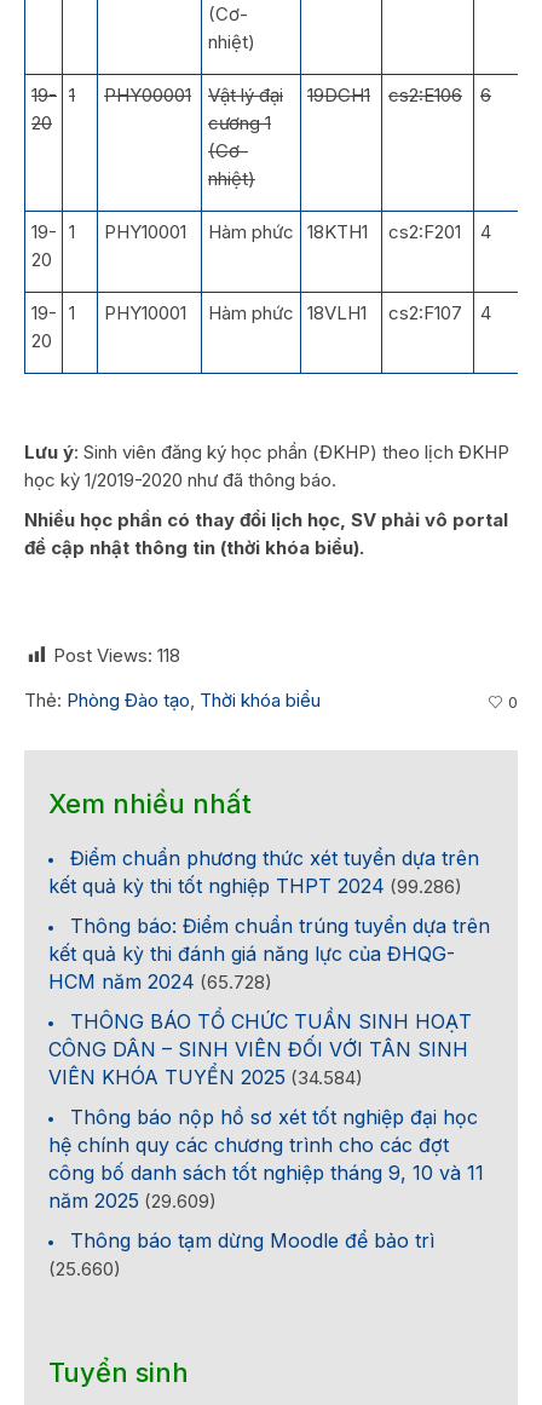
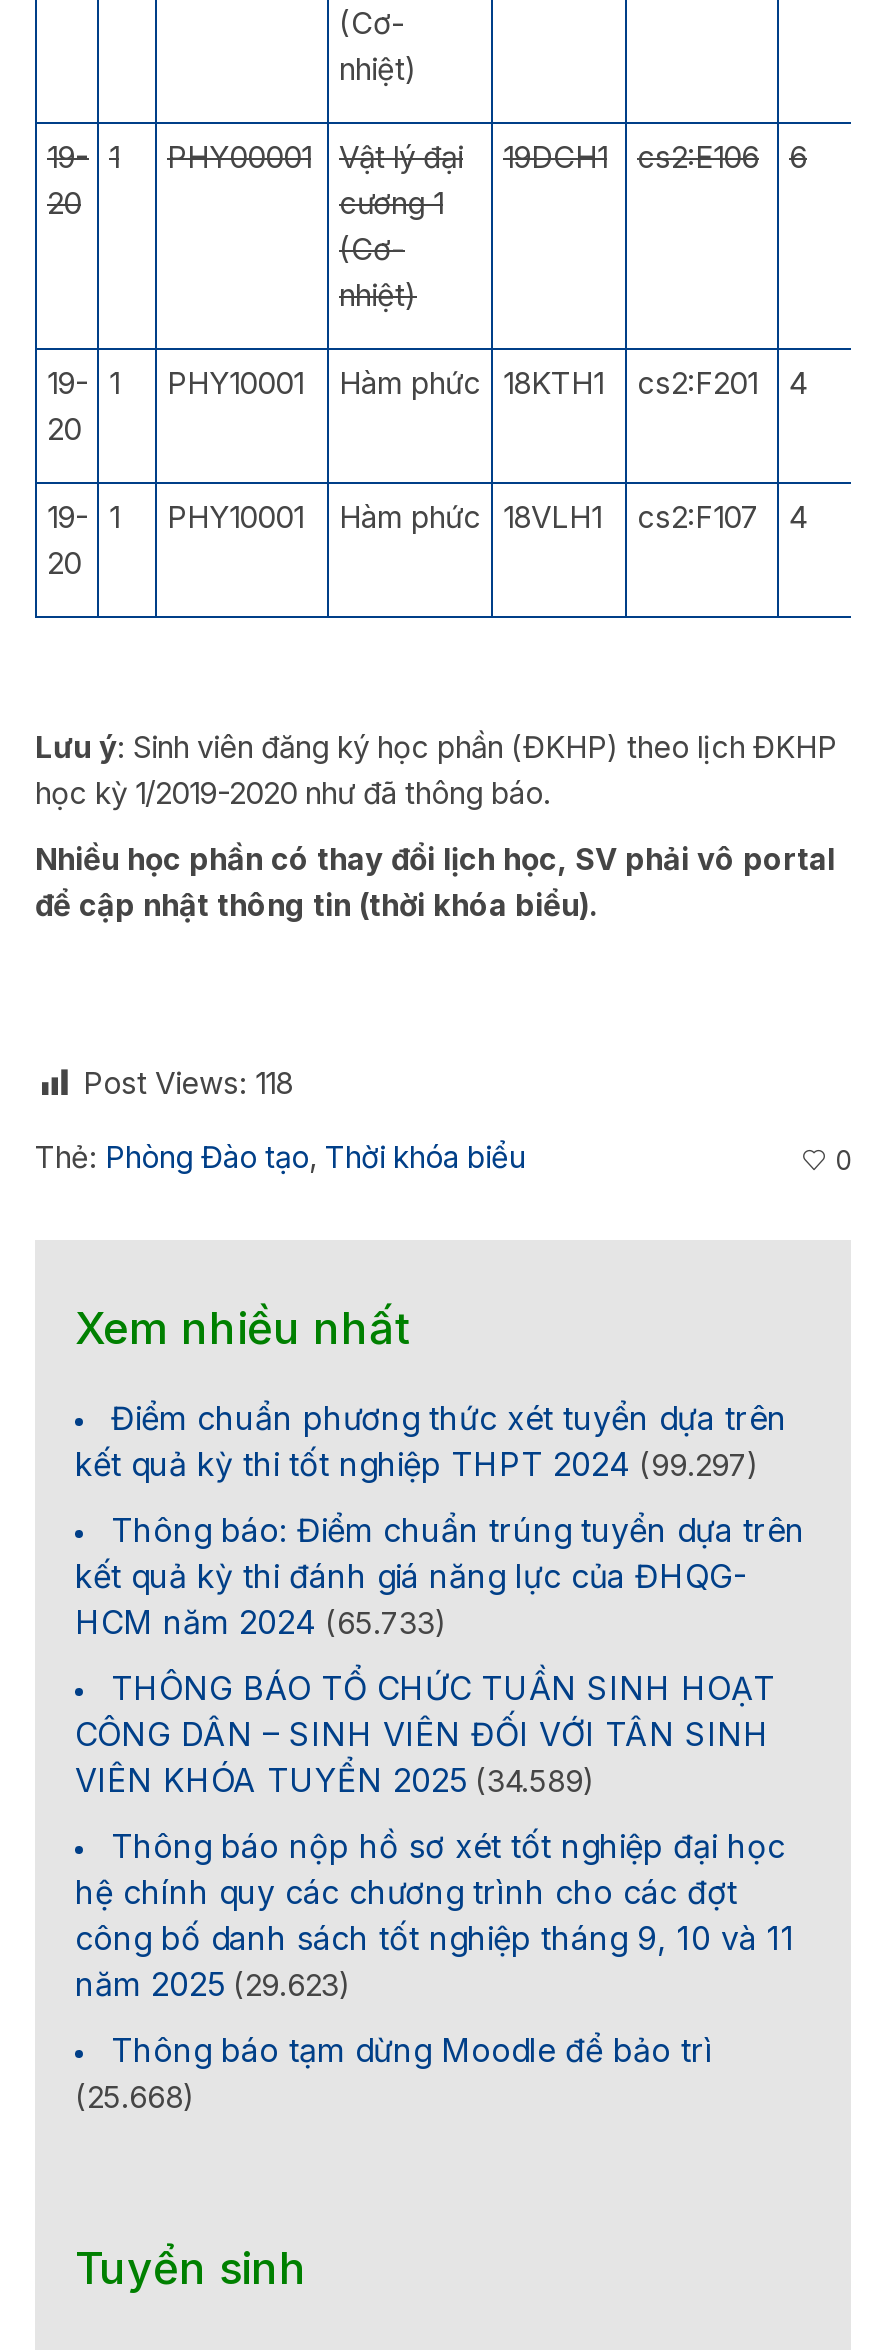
- kết quả kỳ thi tốt nghiệp THPT 2024 (99.286)
+ kết quả kỳ thi tốt nghiệp THPT 2024 (99.297)

- HCM năm 2024 (65.728)
+ HCM năm 2024 (65.733)

- VIÊN KHÓA TUYỂN 2025 (34.584)
+ VIÊN KHÓA TUYỂN 2025 (34.589)

- năm 2025 (29.609)
+ năm 2025 (29.623)

- (25.660)
+ (25.668)
